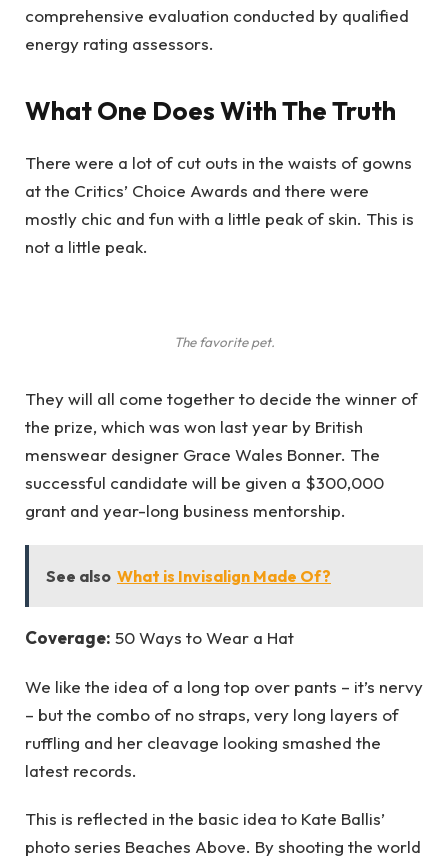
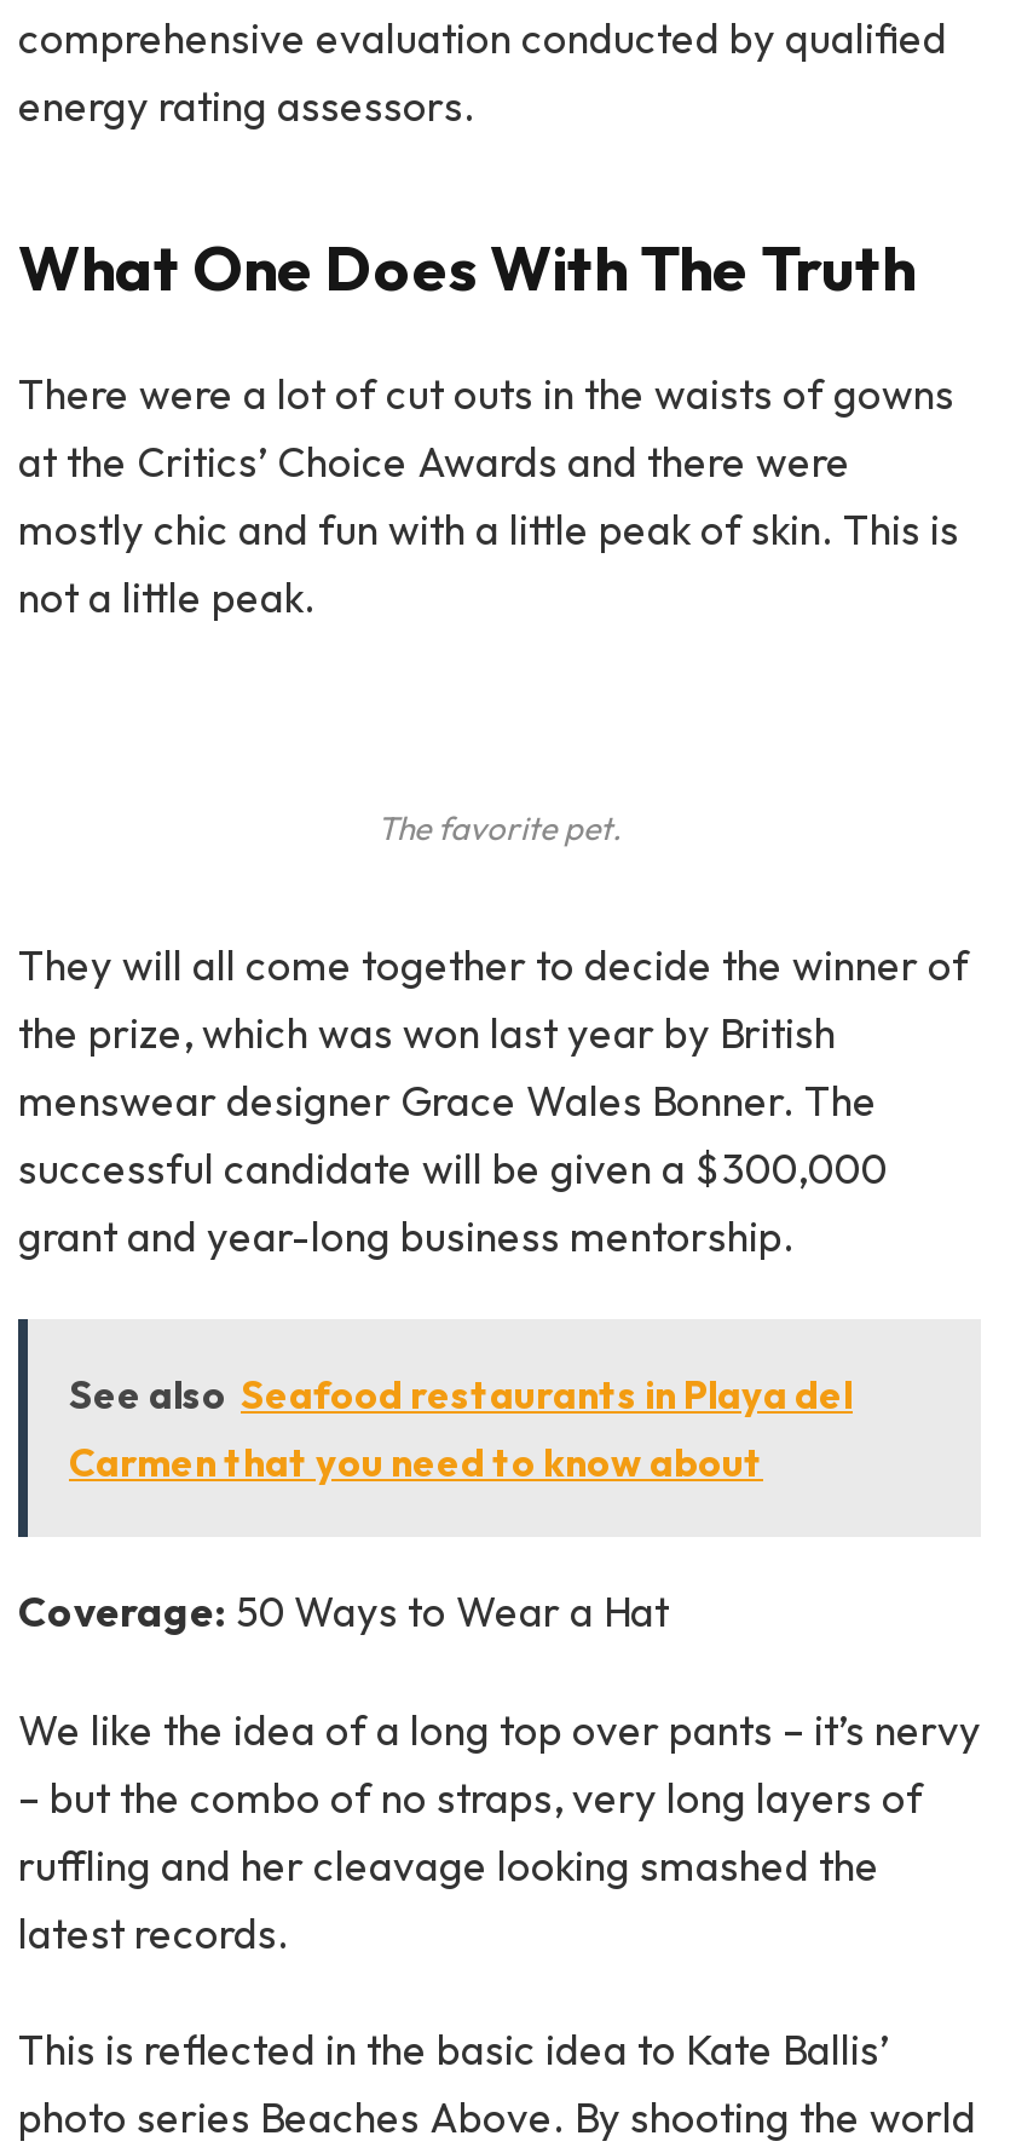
- See also What is Invisalign Made Of?
+ See also Seafood restaurants in Playa del
+ Carmen that you need to know about
